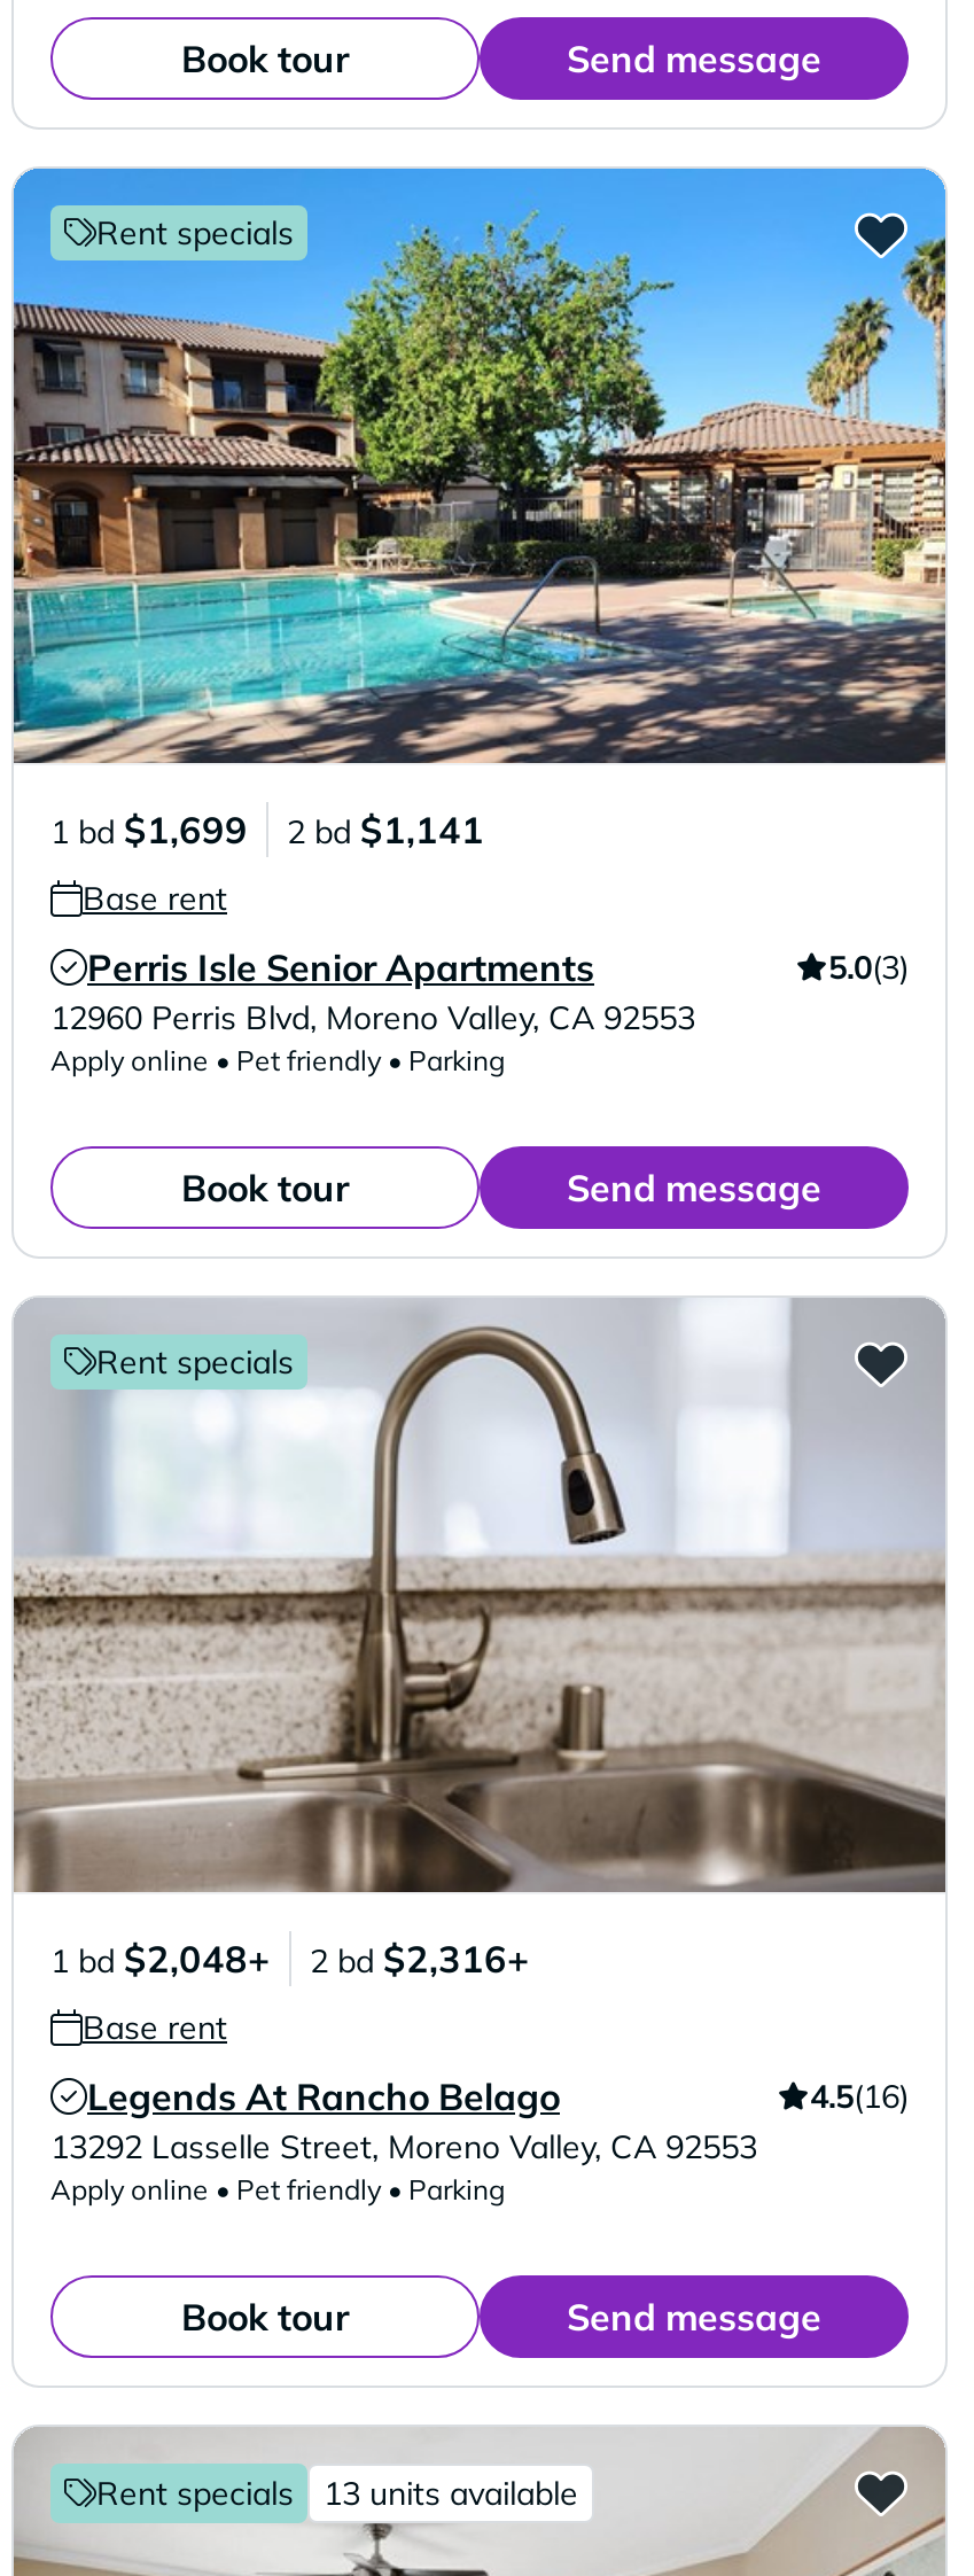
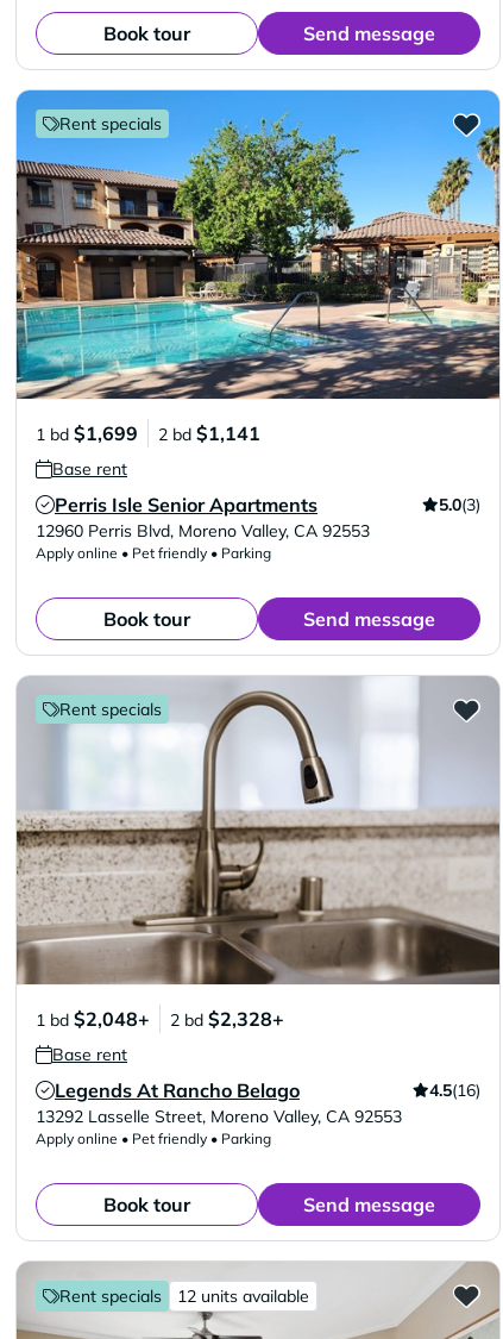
- 1 bd $2,048+ 2 bd $2,316+
+ 1 bd $2,048+ 2 bd $2,328+

- 13 units available
+ 12 units available
